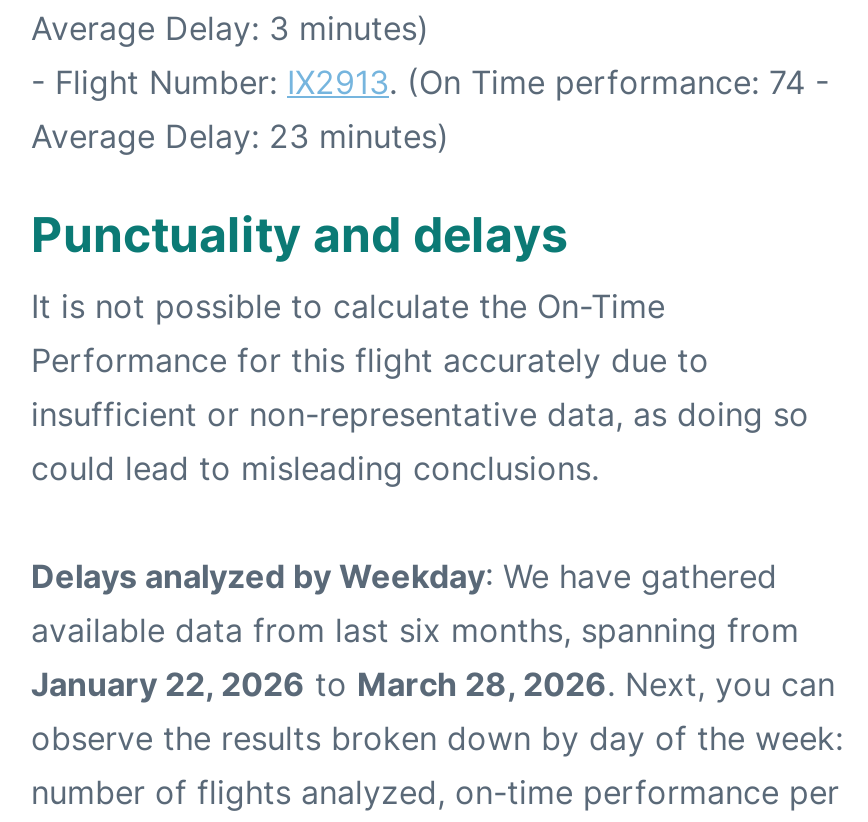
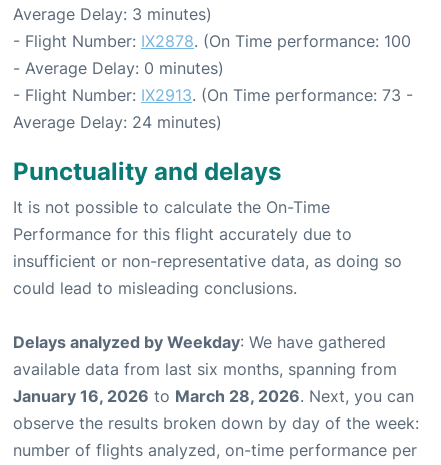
- - Flight Number: IX2913. (On Time performance: 74 -
- Average Delay: 23 minutes)
+ - Flight Number: IX2878. (On Time performance: 100
+ - Average Delay: 0 minutes)
+ - Flight Number: IX2913. (On Time performance: 73 -
+ Average Delay: 24 minutes)

- January 22, 2026 to March 28, 2026. Next, you can
+ January 16, 2026 to March 28, 2026. Next, you can
